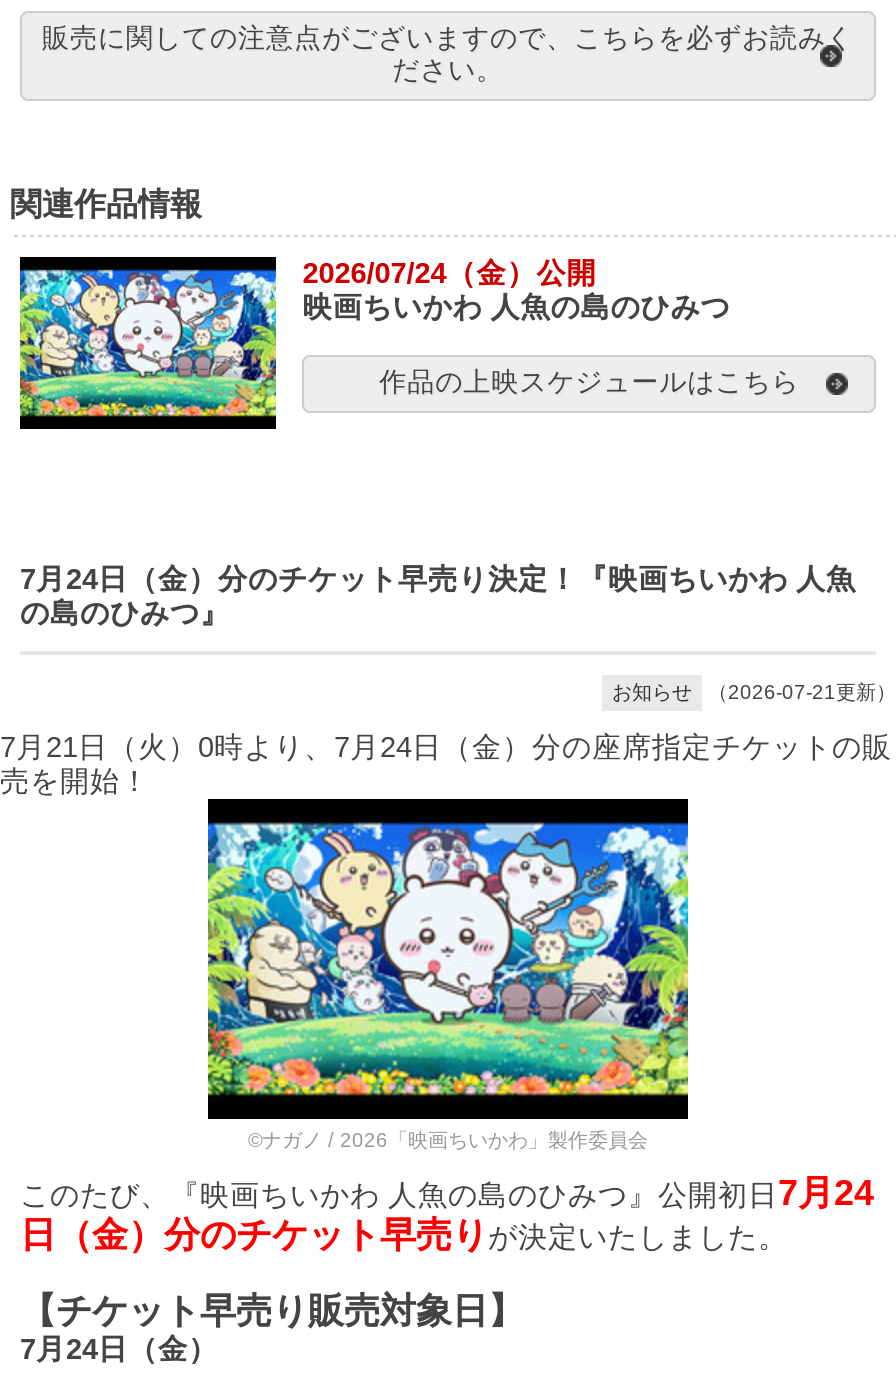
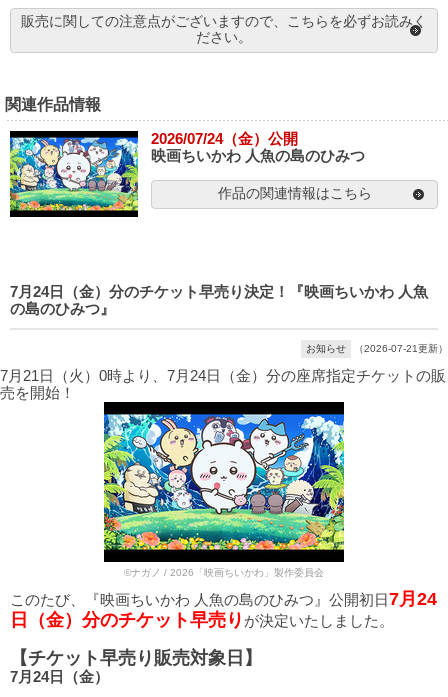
- 作品の上映スケジュールはこちら
+ 作品の関連情報はこちら
